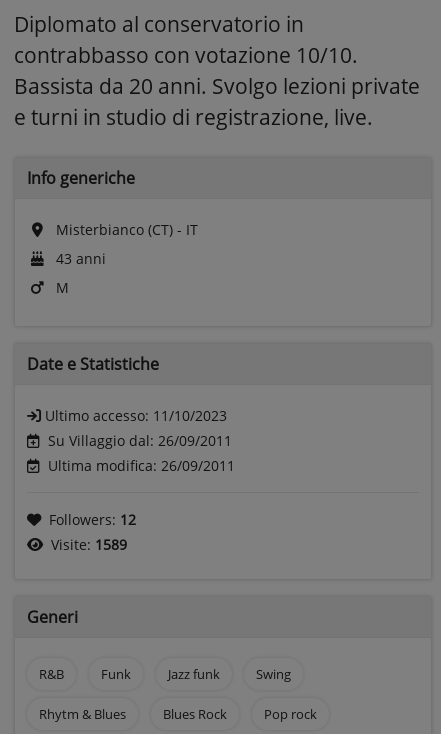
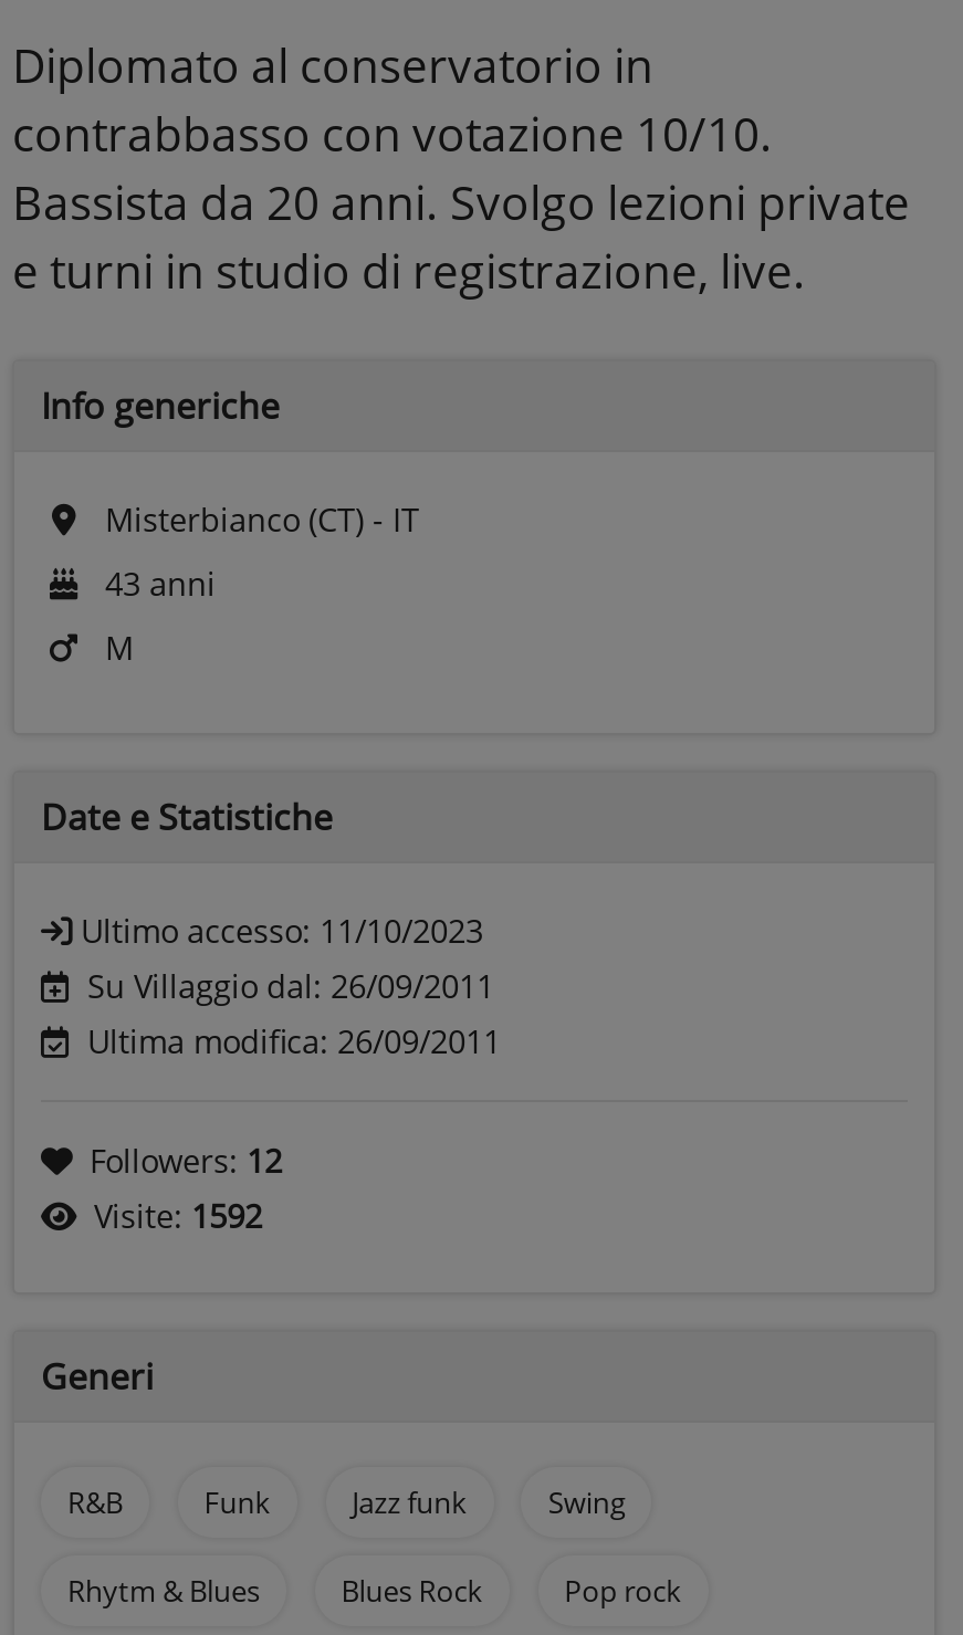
- Visite: 1589
+ Visite: 1592
